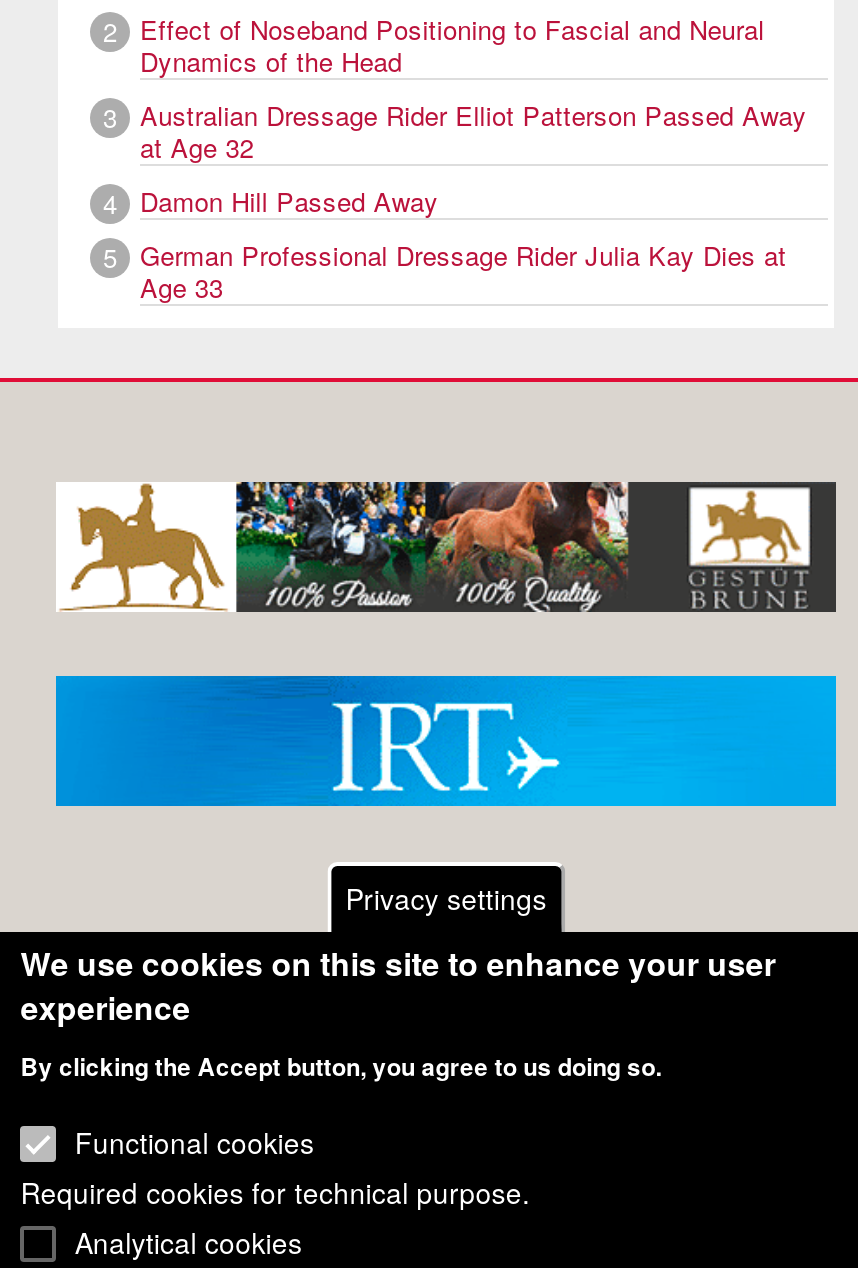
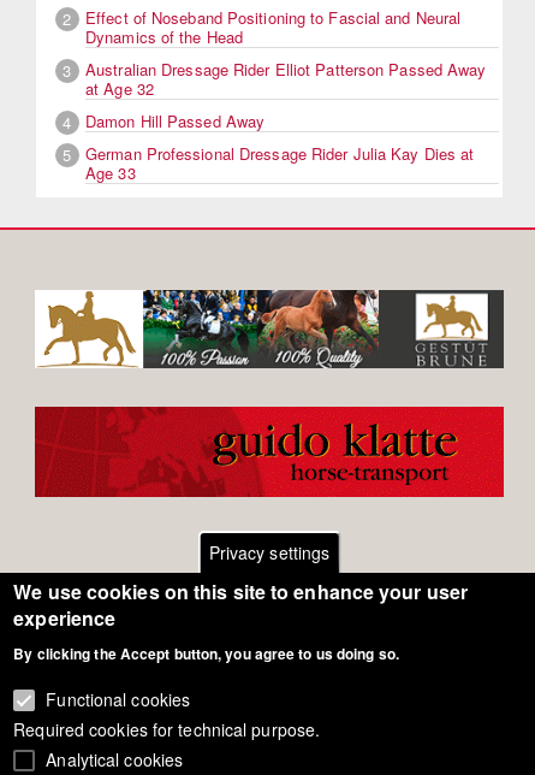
- [image]
+ [image]
